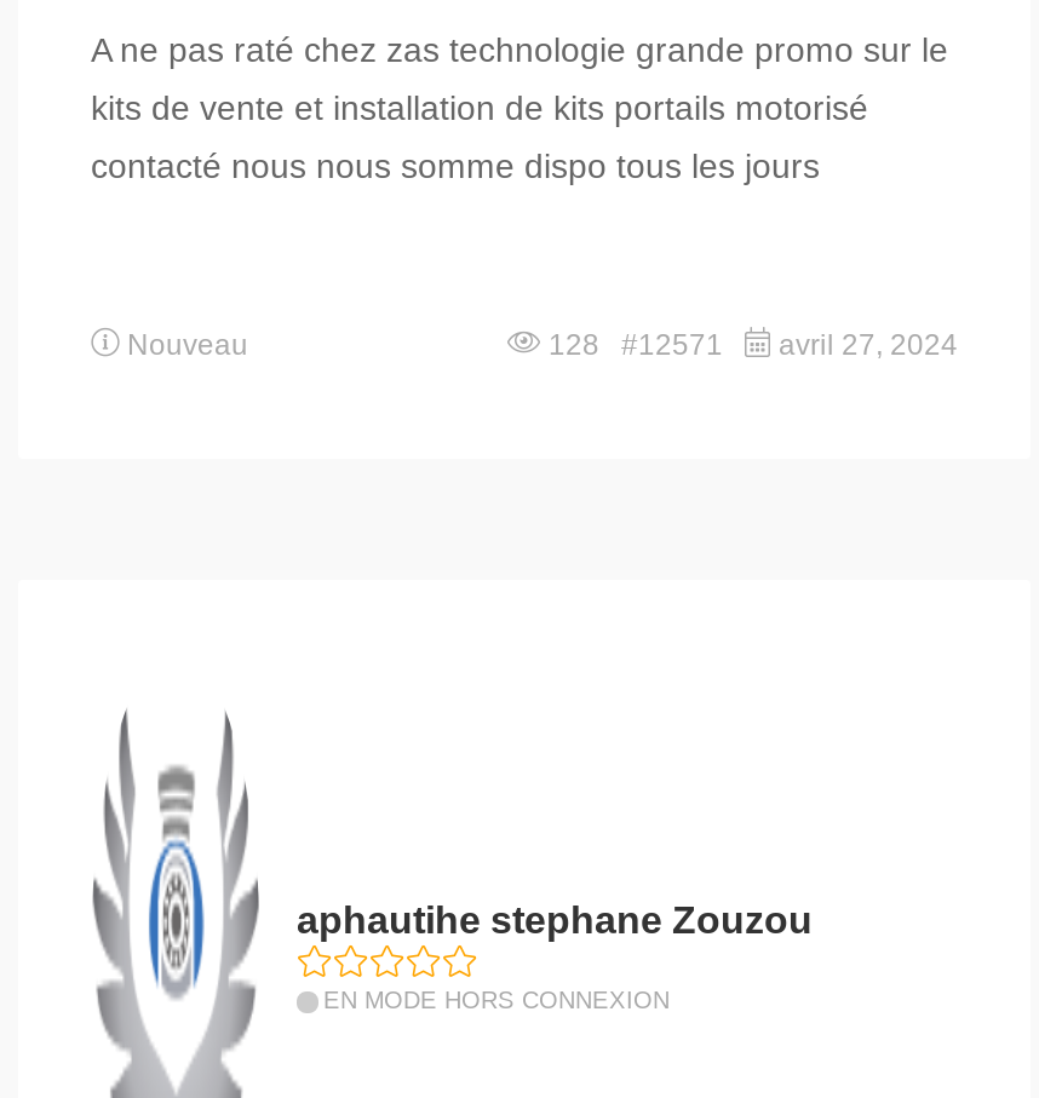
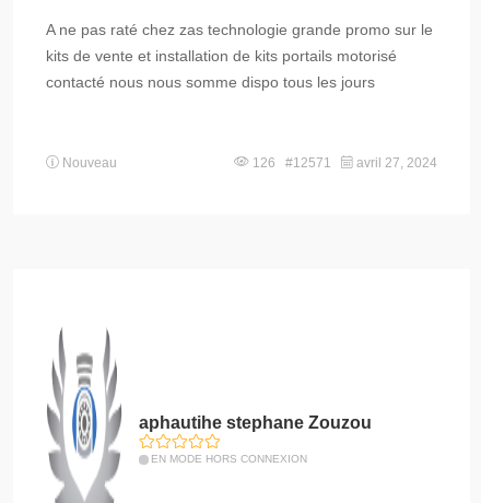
- 128 #12571 avril 27, 2024
+ 126 #12571 avril 27, 2024
